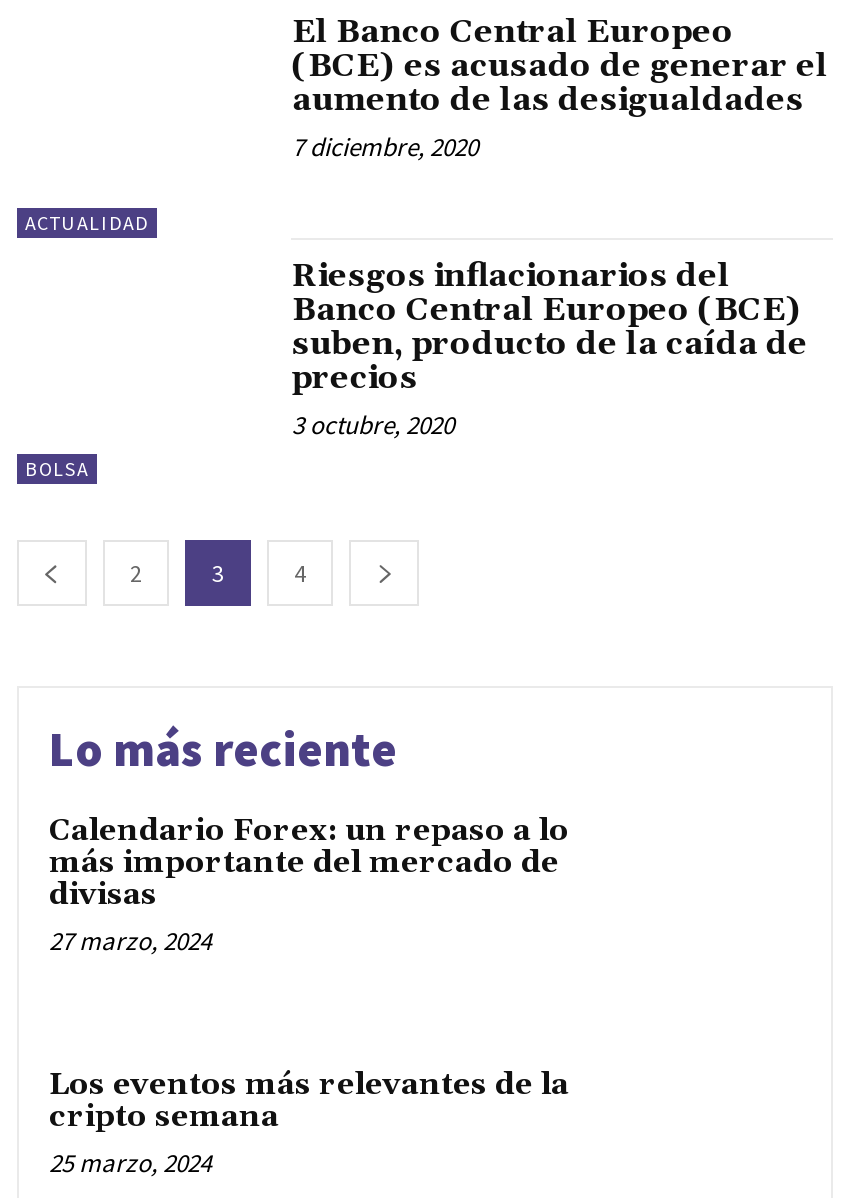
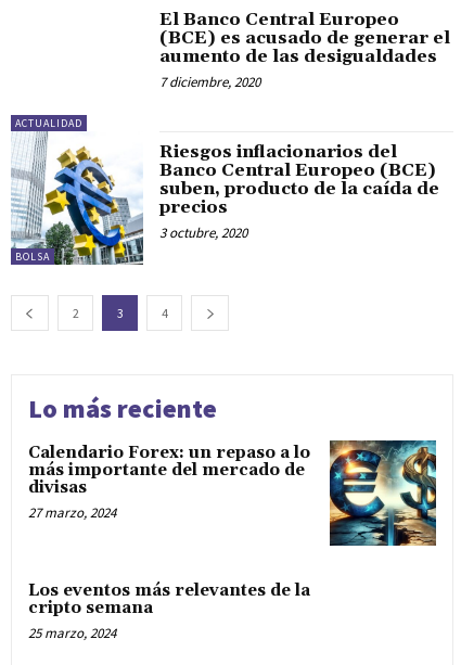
+ [image]

+ [image]
